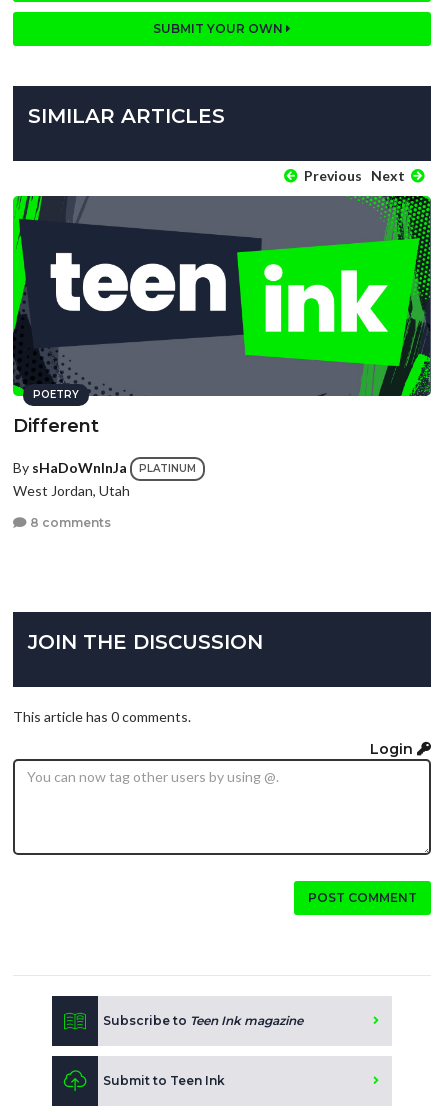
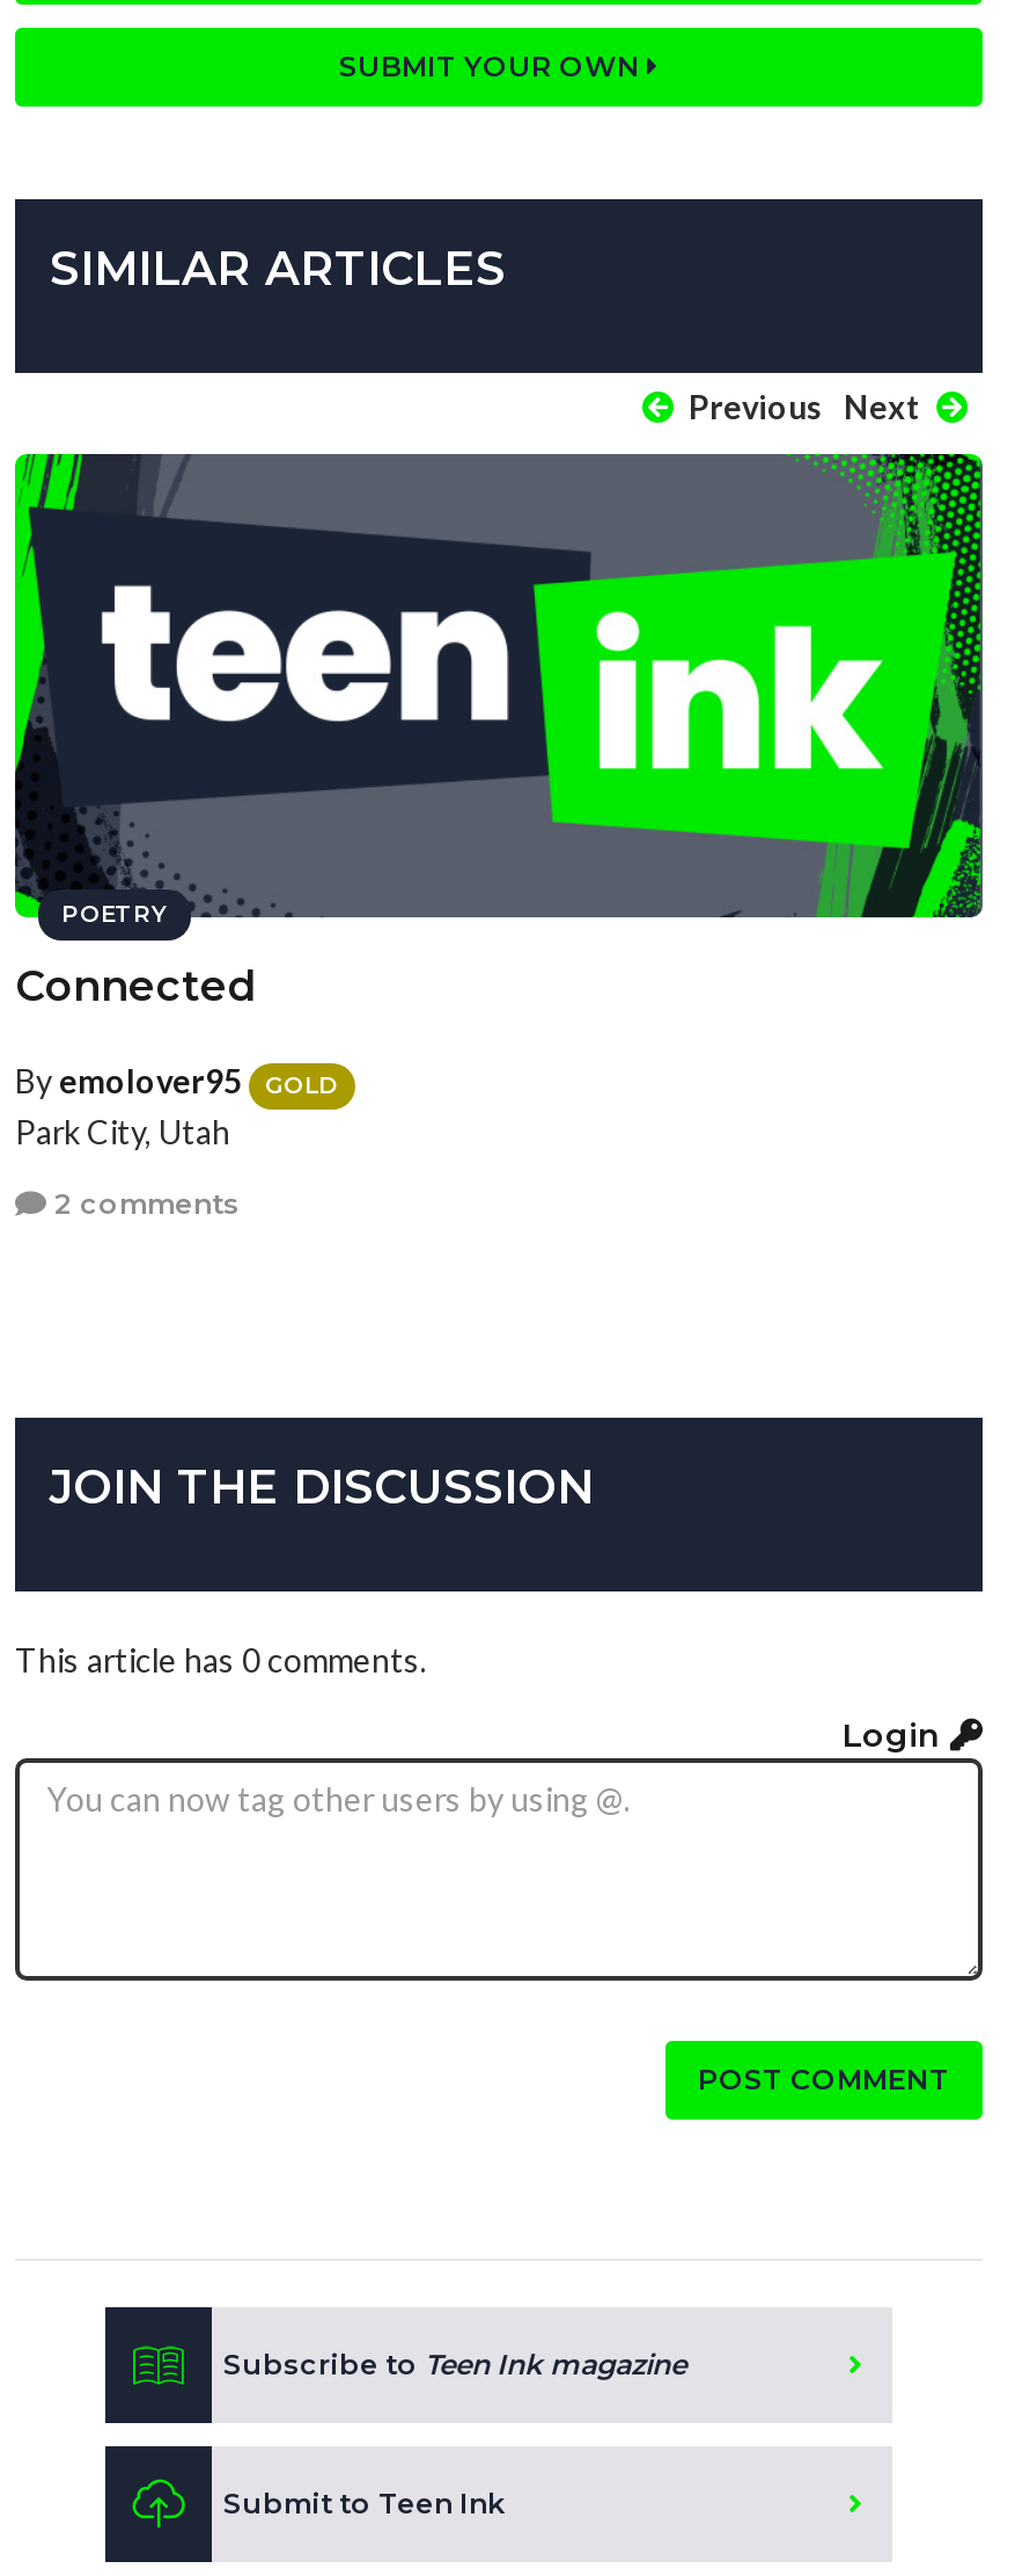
- Different
+ Connected

- By sHaDoWnInJa
- PLATINUM
- West Jordan, Utah
+ By emolover95
+ GOLD
+ Park City, Utah

- 8 comments
+ 2 comments
